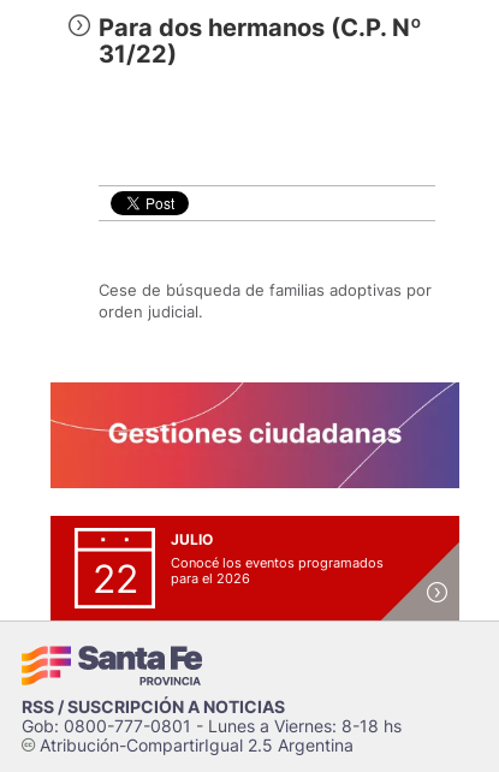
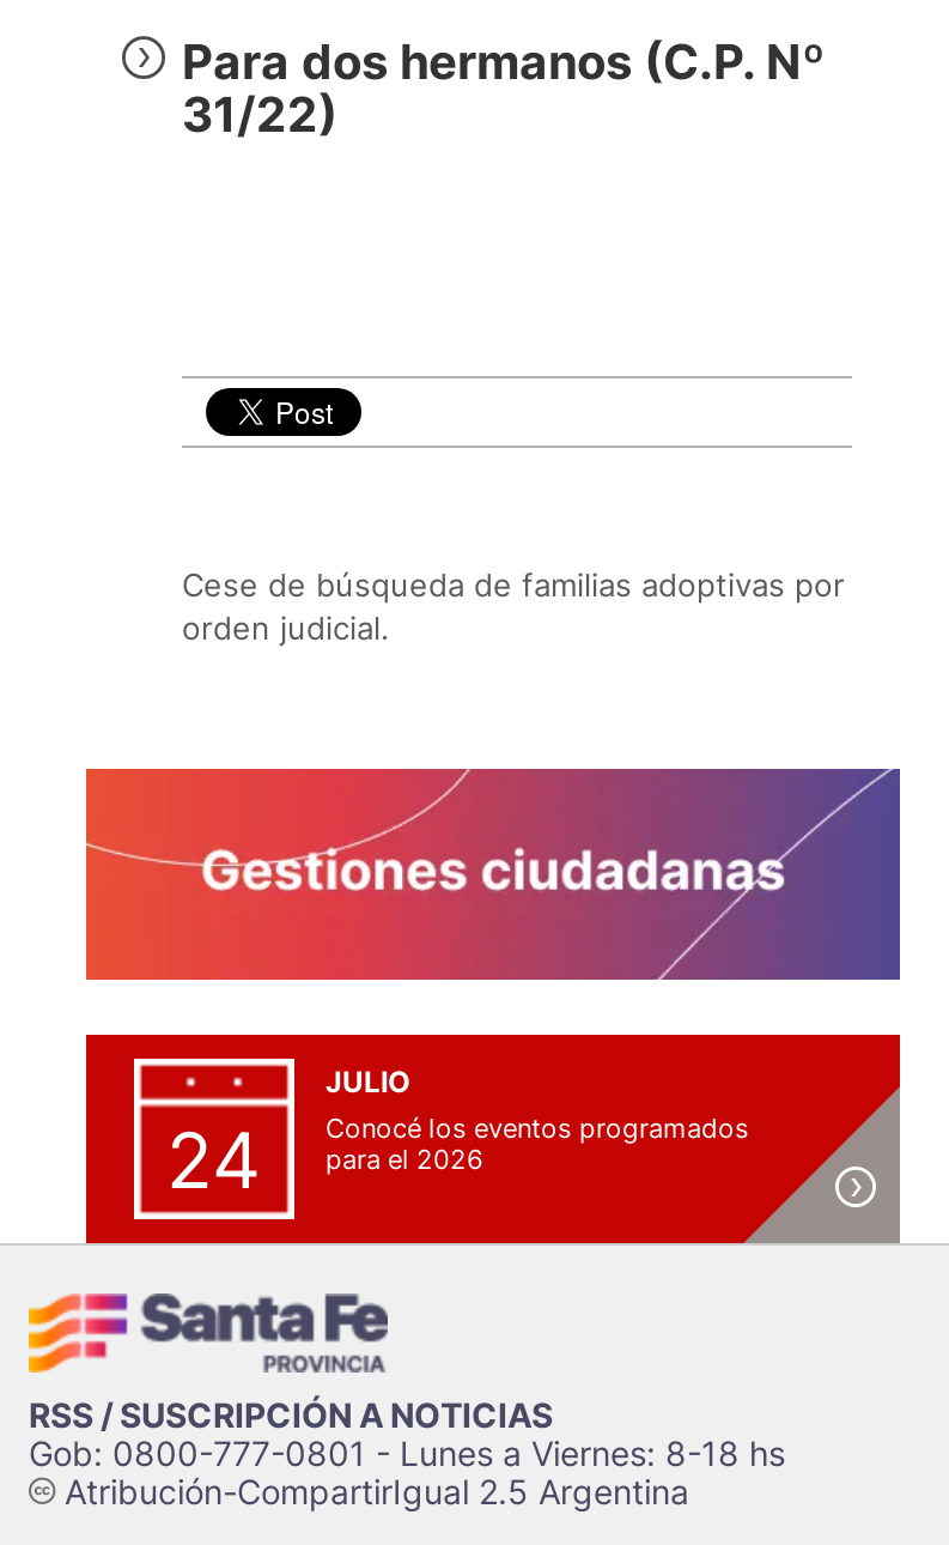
- 22 Conocé los eventos programados para el 2026
+ 24 Conocé los eventos programados para el 2026
